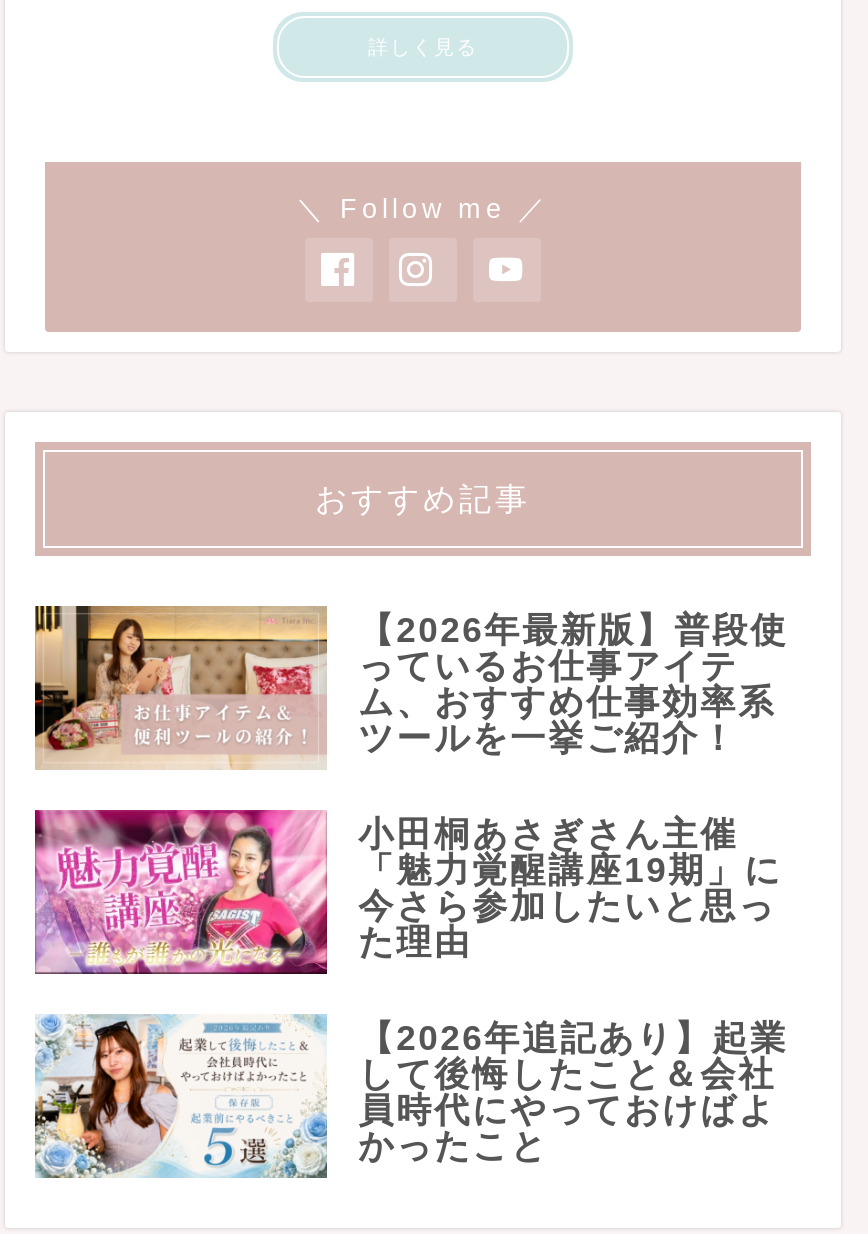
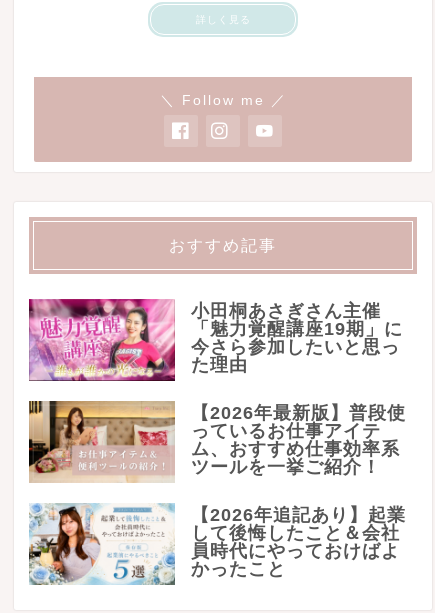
moved down: [image] | 【2026年最新版】普段使 | っているお仕事アイテ | ム、おすすめ仕事効率系 | ツールを一挙ご紹介！

moved up: [image] | 小田桐あさぎさん主催 | 「魅力覚醒講座19期」に | 今さら参加したいと思っ | た理由
